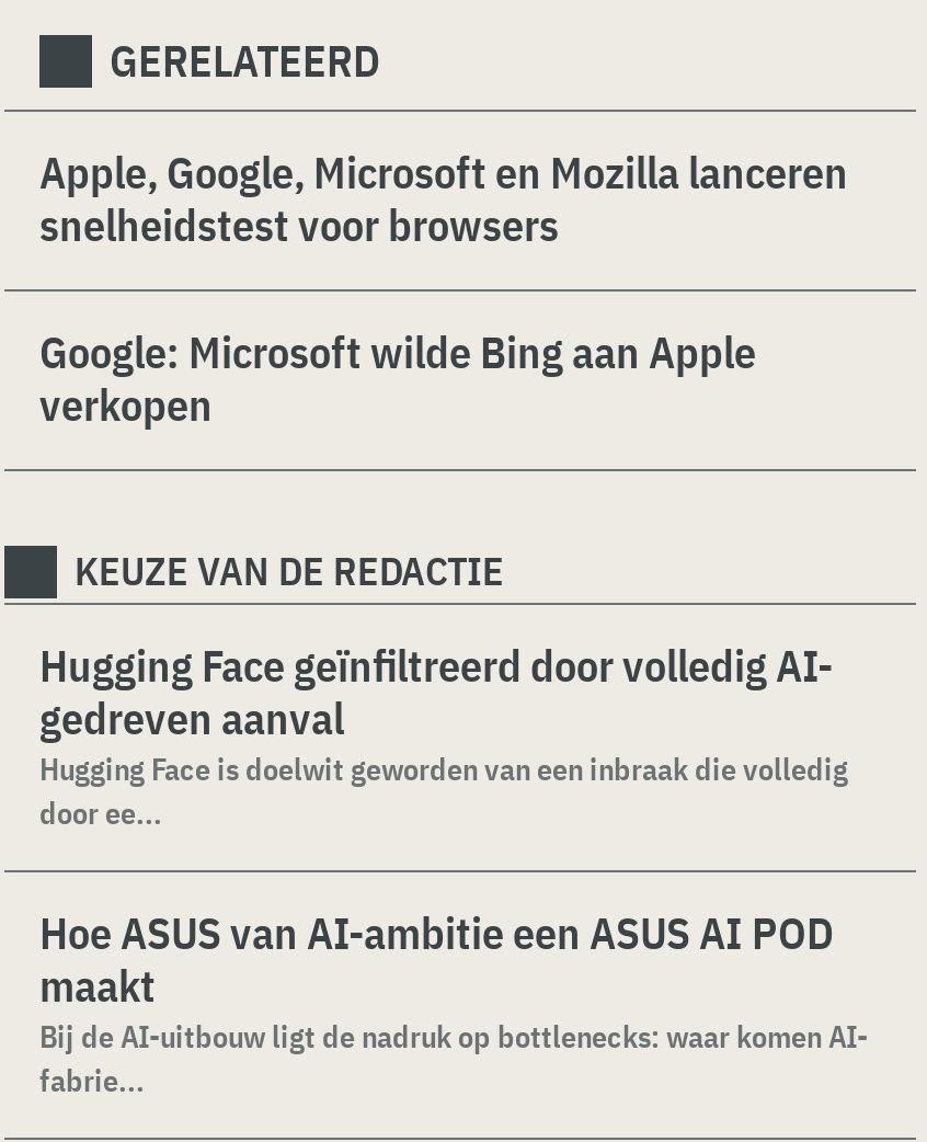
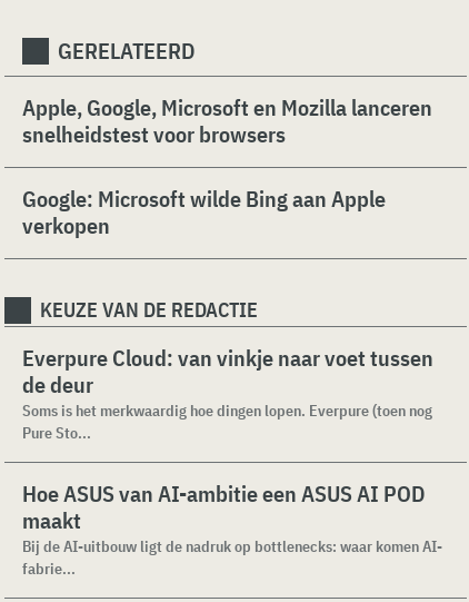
- Hugging Face geïnfiltreerd door volledig AI-
- gedreven aanval
- Hugging Face is doelwit geworden van een inbraak die volledig
- door ee...
+ Everpure Cloud: van vinkje naar voet tussen
+ de deur
+ Soms is het merkwaardig hoe dingen lopen. Everpure (toen nog
+ Pure Sto...
